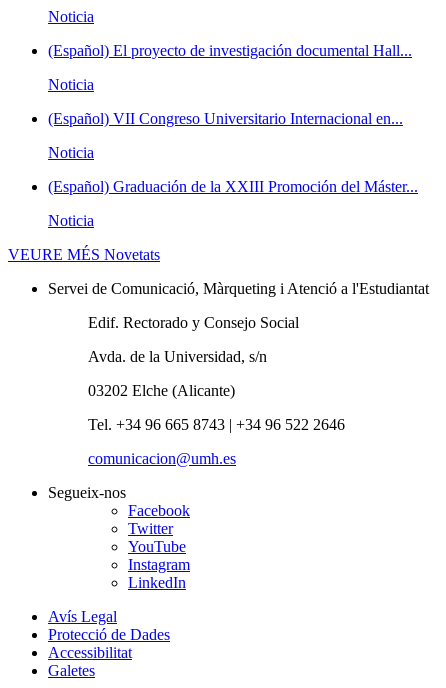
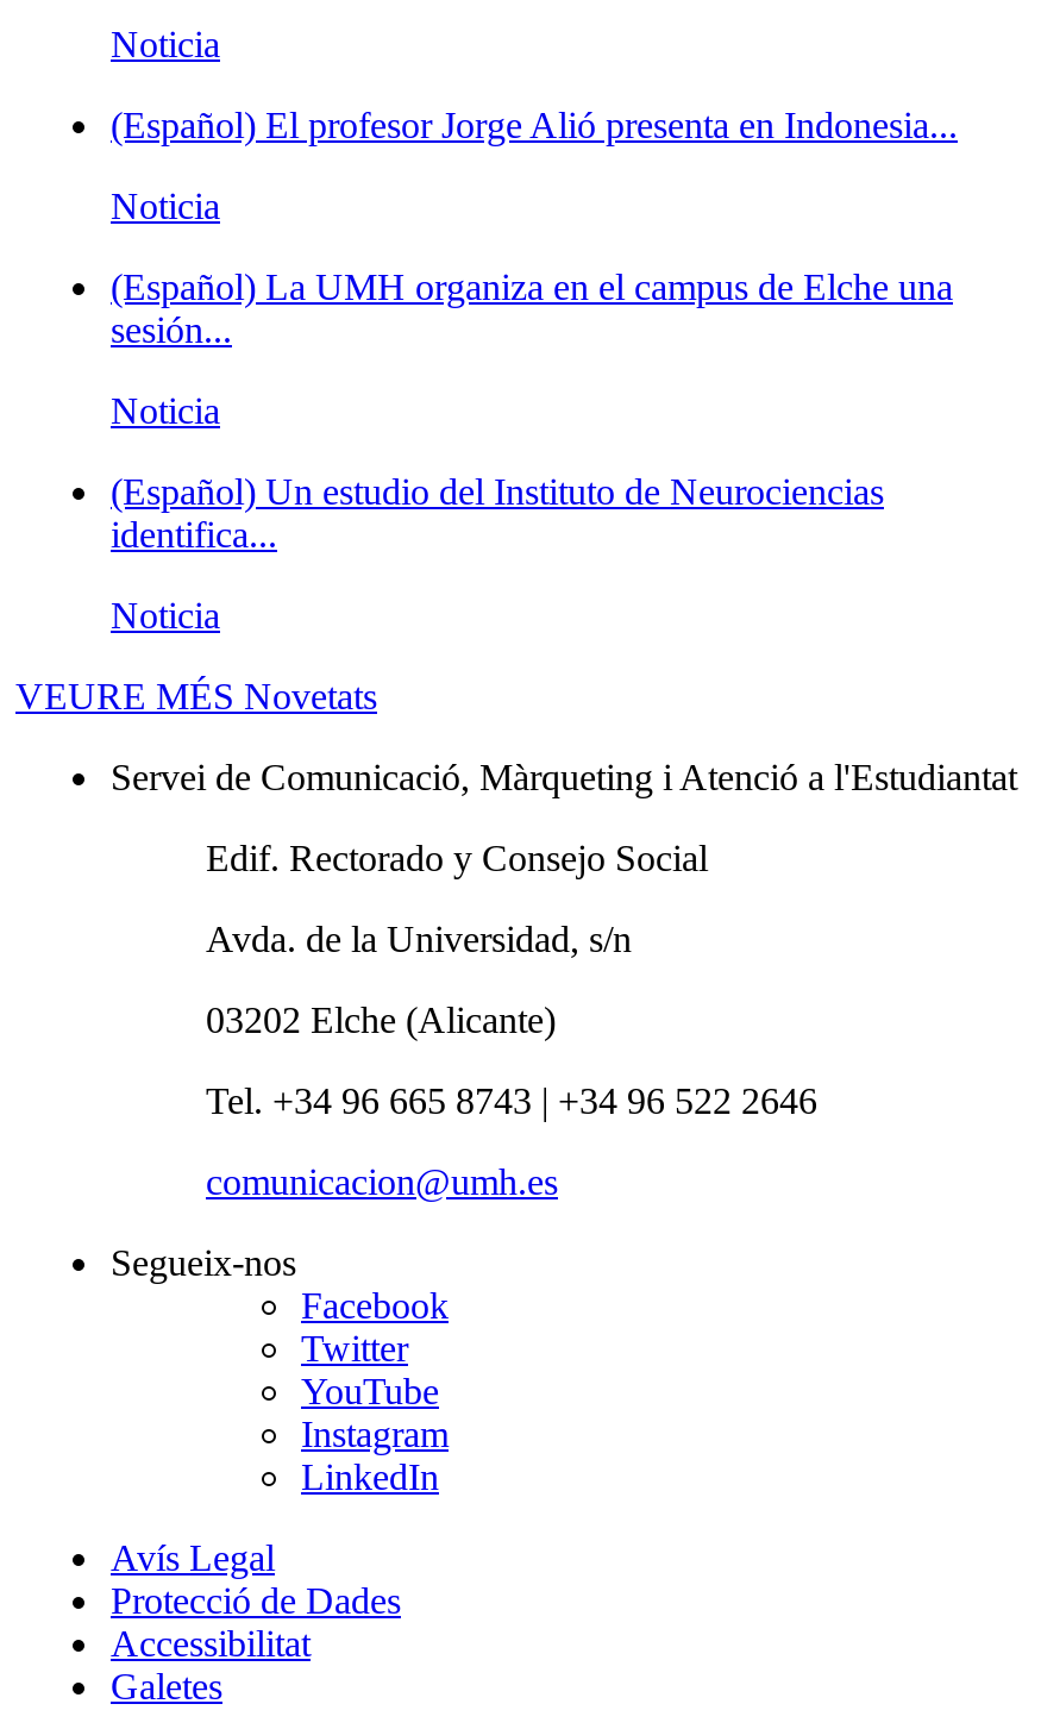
- (Español) El proyecto de investigación documental Hall...
+ (Español) El profesor Jorge Alió presenta en Indonesia...

- (Español) VII Congreso Universitario Internacional en...
+ (Español) La UMH organiza en el campus de Elche una
+ sesión...

- (Español) Graduación de la XXIII Promoción del Máster...
+ (Español) Un estudio del Instituto de Neurociencias
+ identifica...
